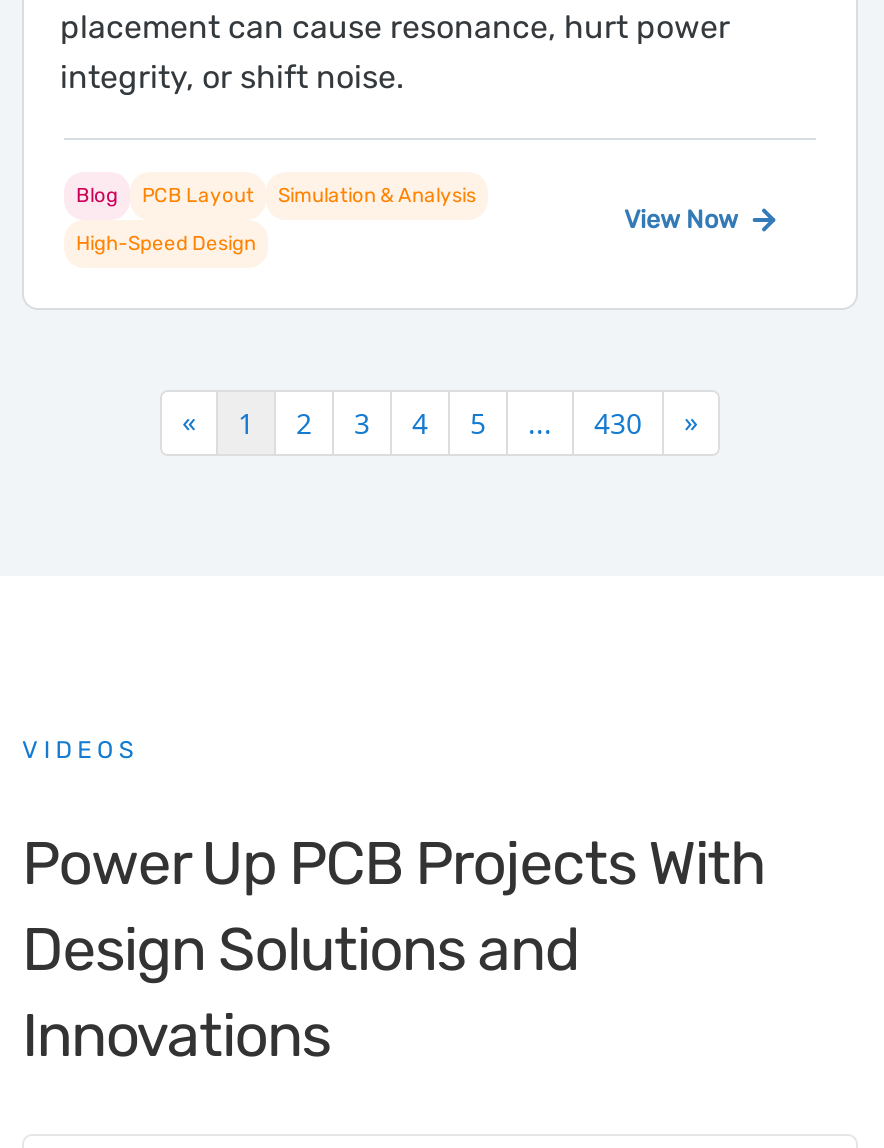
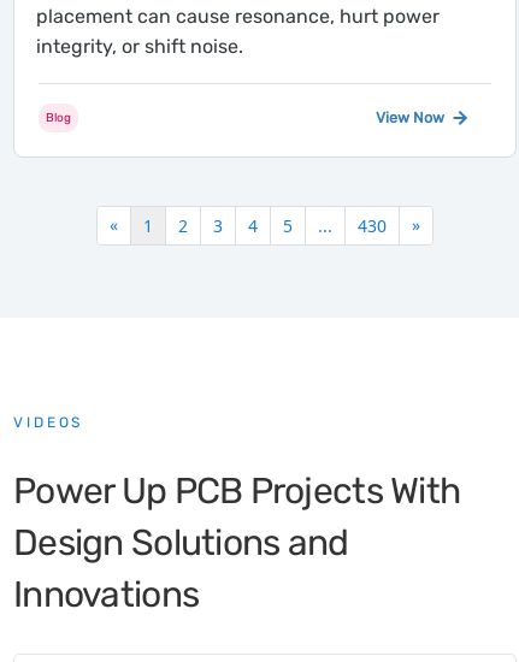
- PCB Layout
- Simulation & Analysis
- High-Speed Design
